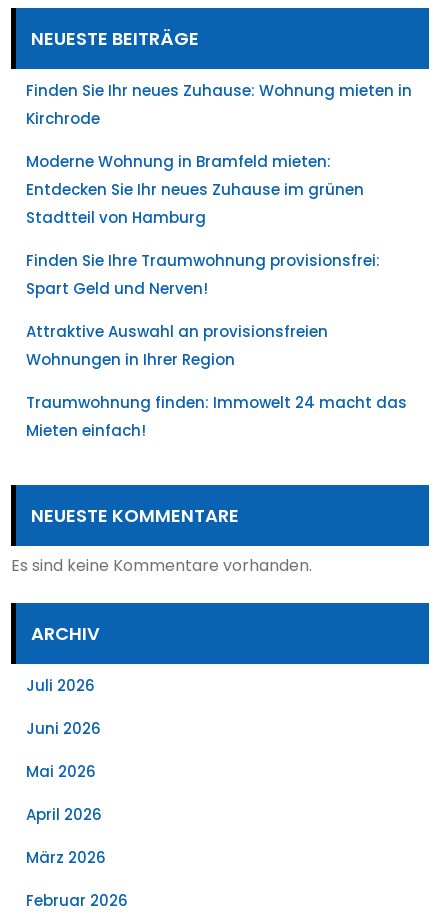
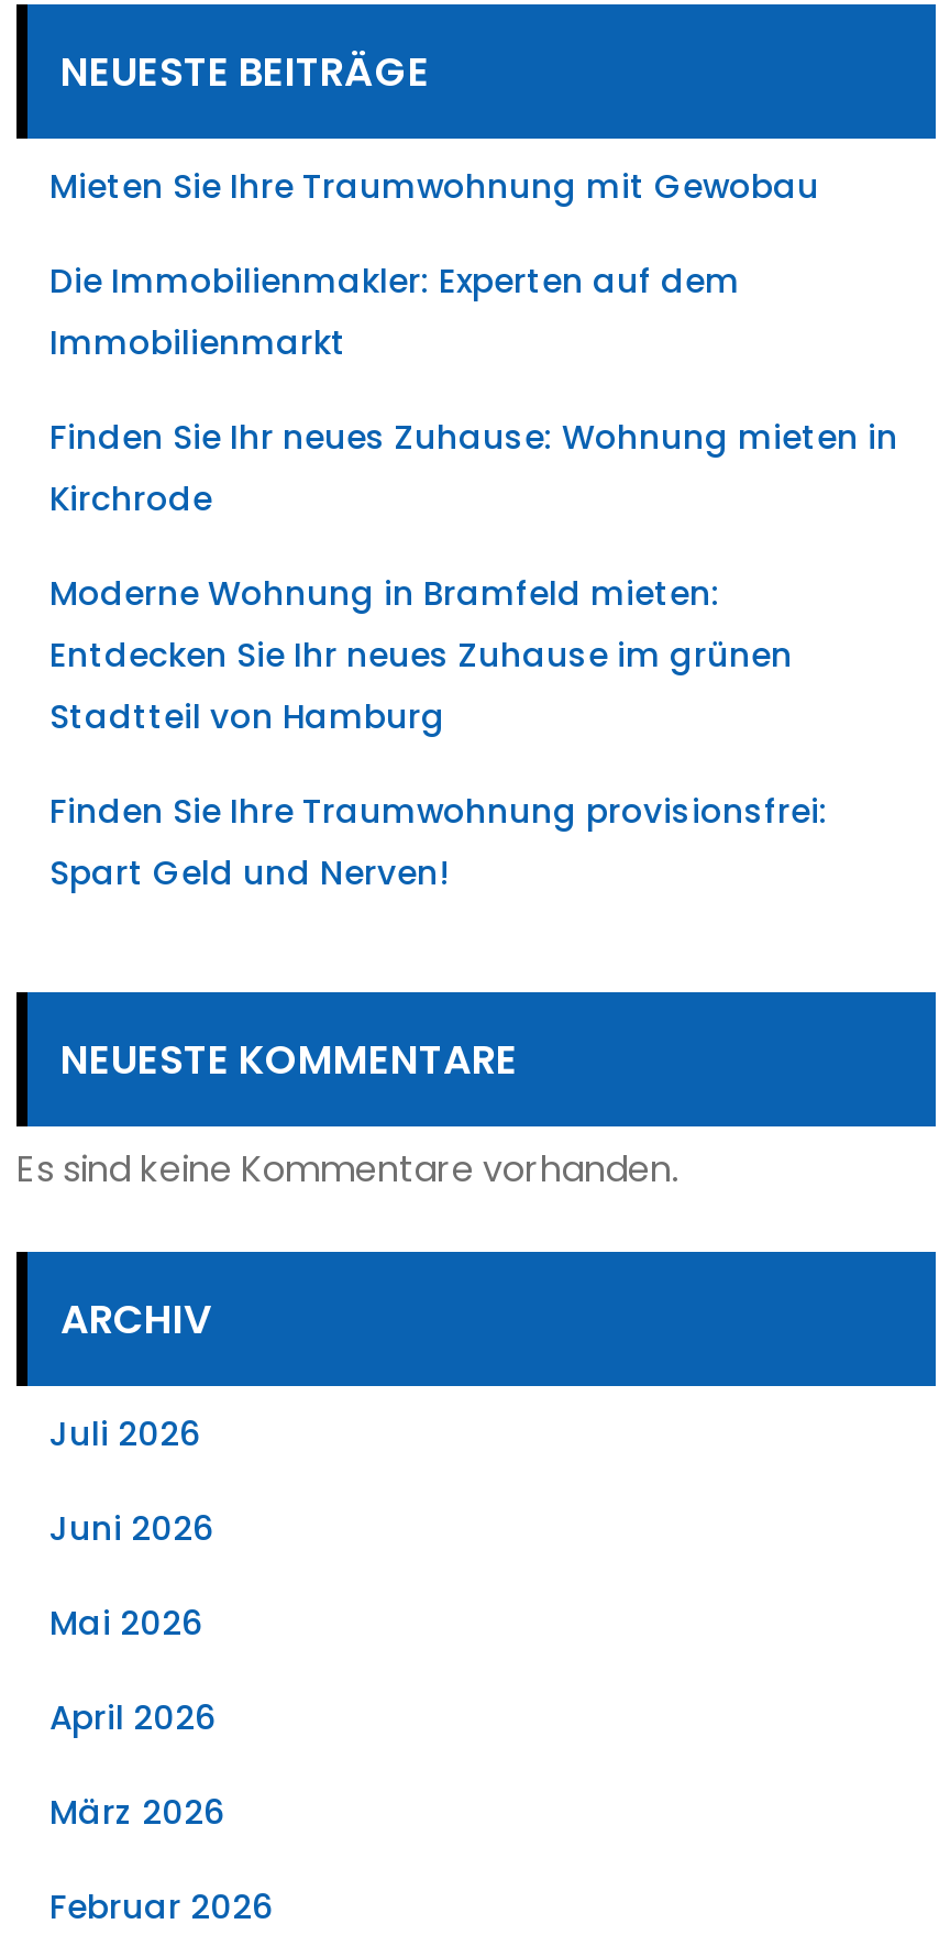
+ Mieten Sie Ihre Traumwohnung mit Gewobau
+ Die Immobilienmakler: Experten auf dem
+ Immobilienmarkt

moved down: Finden Sie Ihr neues Zuhause: Wohnung mieten in | Kirchrode | Moderne Wohnung in Bramfeld mieten: | Entdecken Sie Ihr neues Zuhause im grünen | Stadtteil von Hamburg | Finden Sie Ihre Traumwohnung provisionsfrei: | Spart Geld und Nerven!

- Attraktive Auswahl an provisionsfreien
- Wohnungen in Ihrer Region
- Traumwohnung finden: Immowelt 24 macht das
- Mieten einfach!
